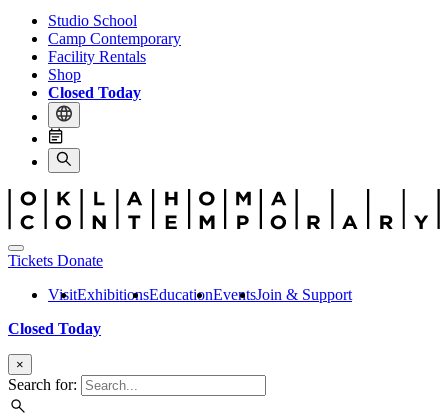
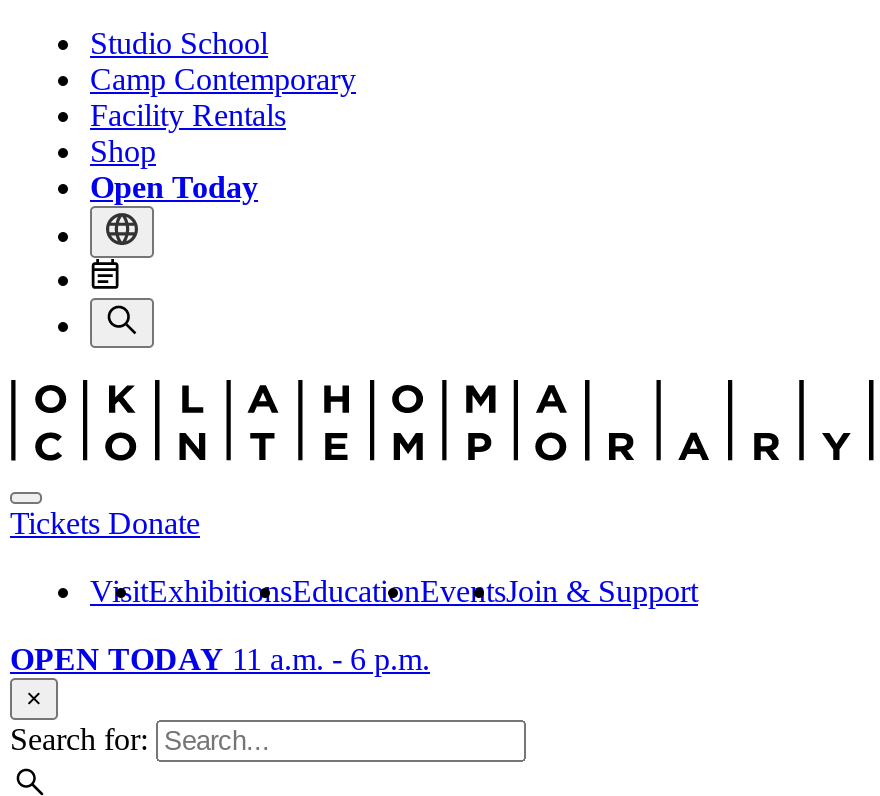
- Closed Today
+ Open Today

- Closed Today
+ OPEN TODAY 11 a.m. - 6 p.m.
